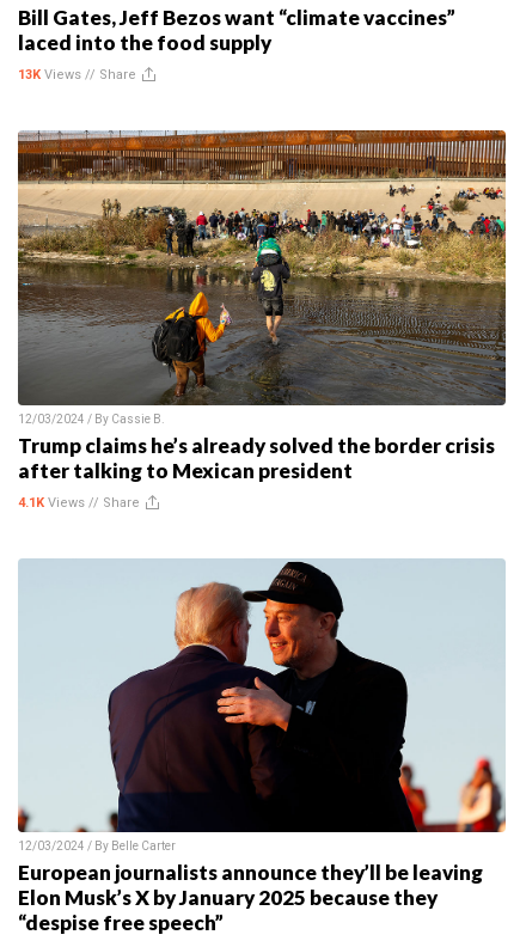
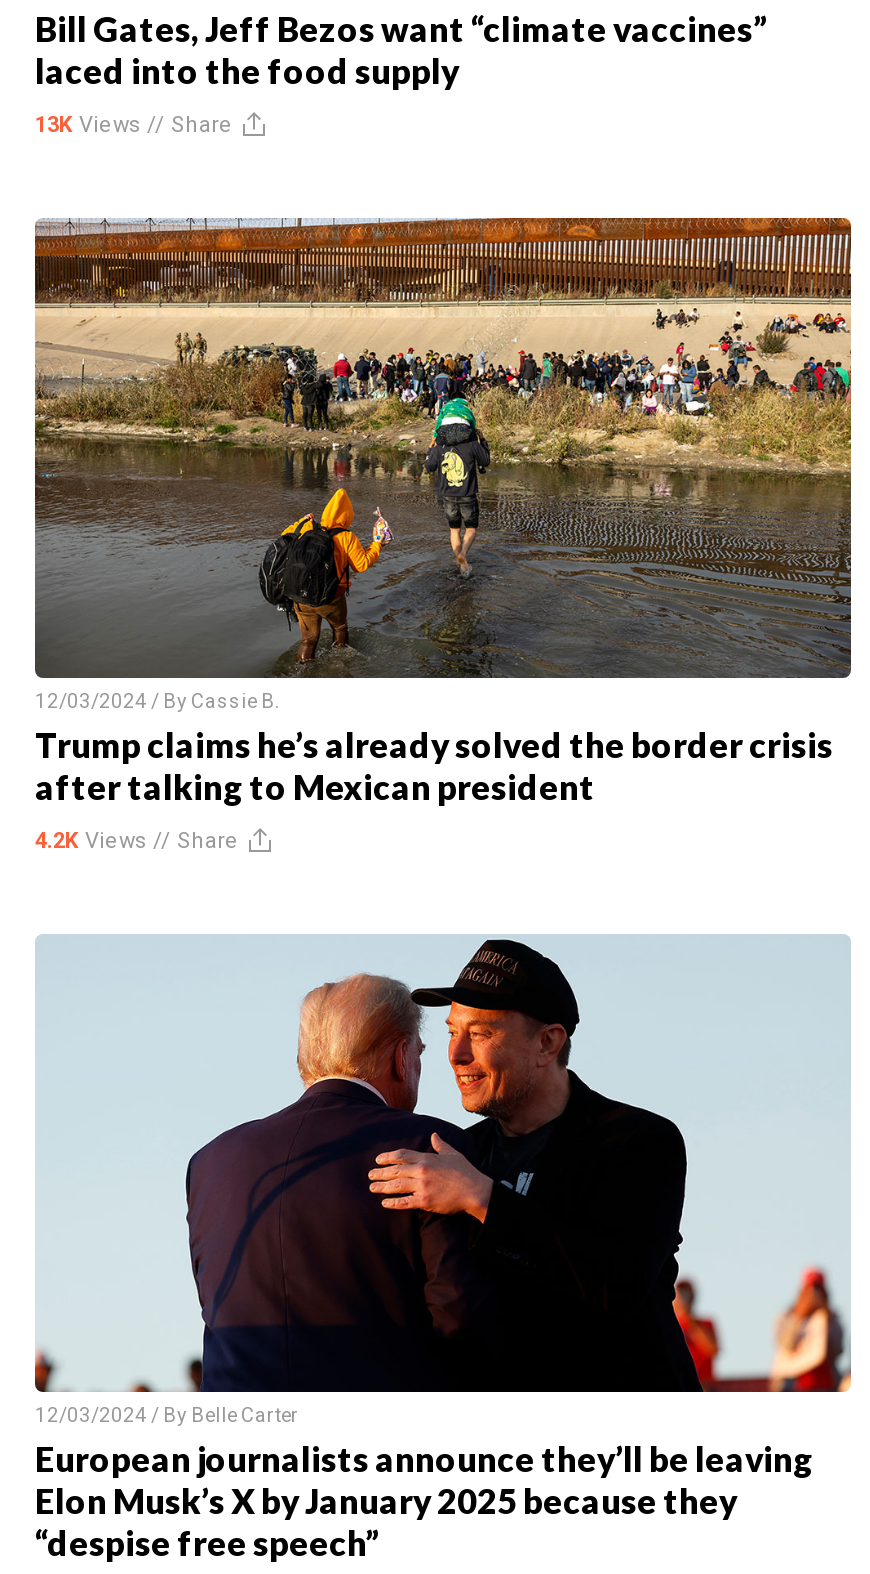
- 4.1K Views // Share
+ 4.2K Views // Share
